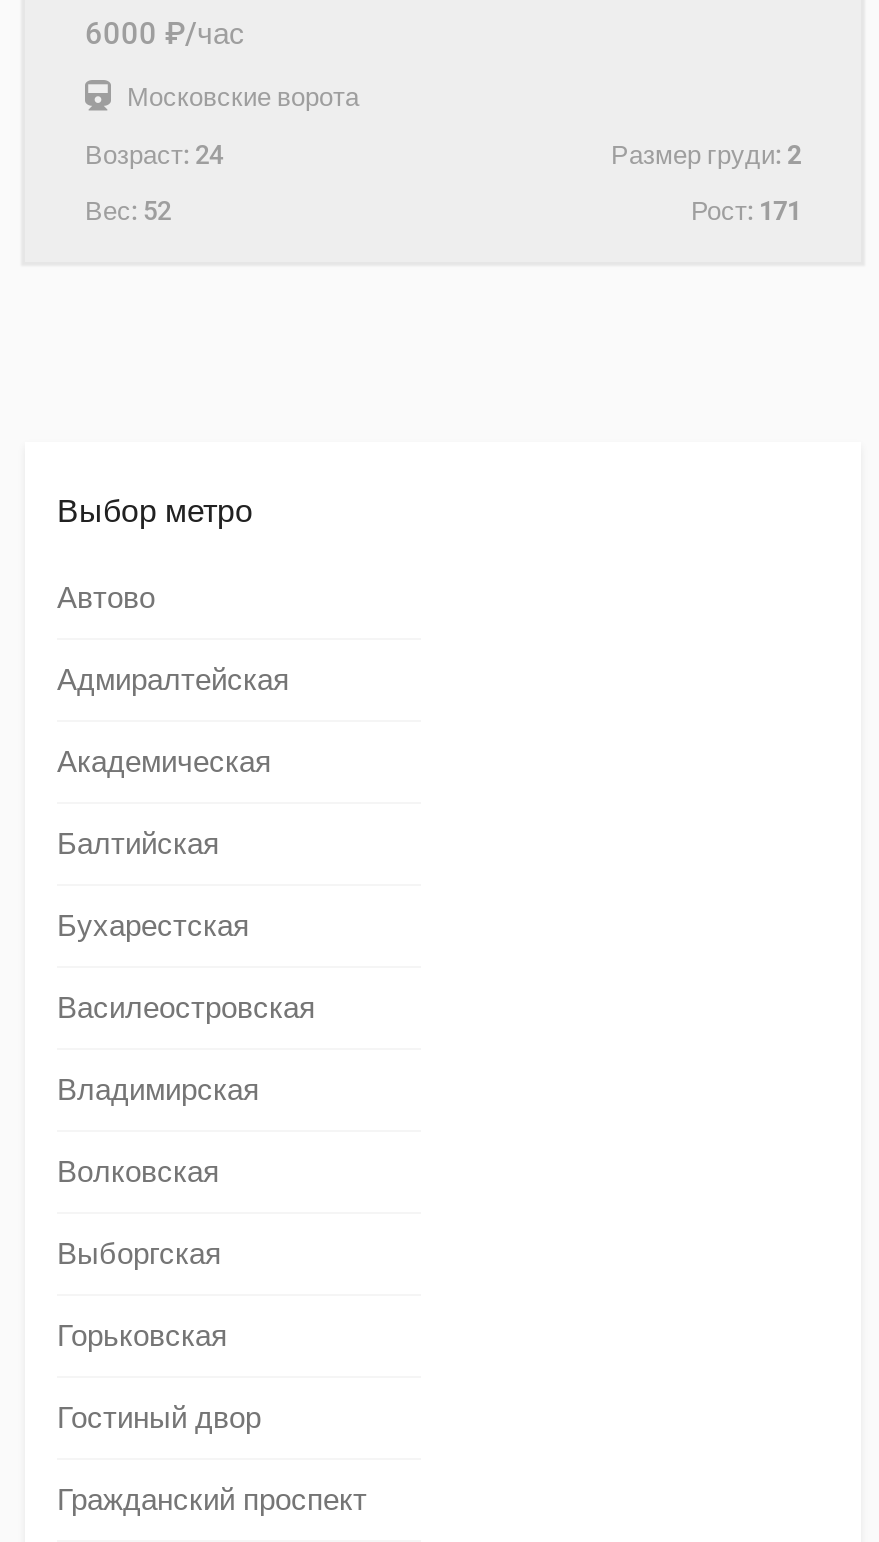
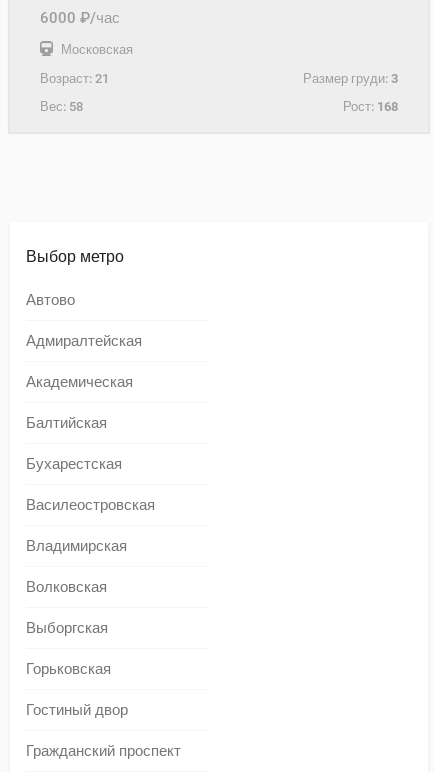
- Московские ворота
+ Московская

- Возраст: 24
- Размер груди: 2
+ Возраст: 21
+ Размер груди: 3

- Вес: 52
- Рост: 171
+ Вес: 58
+ Рост: 168
